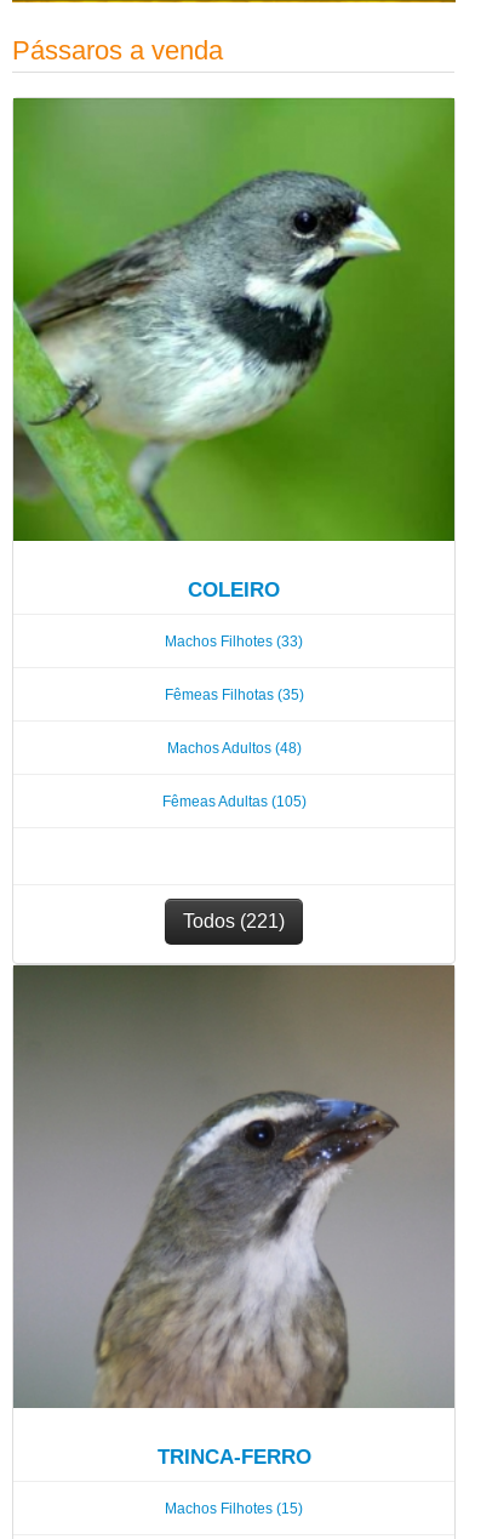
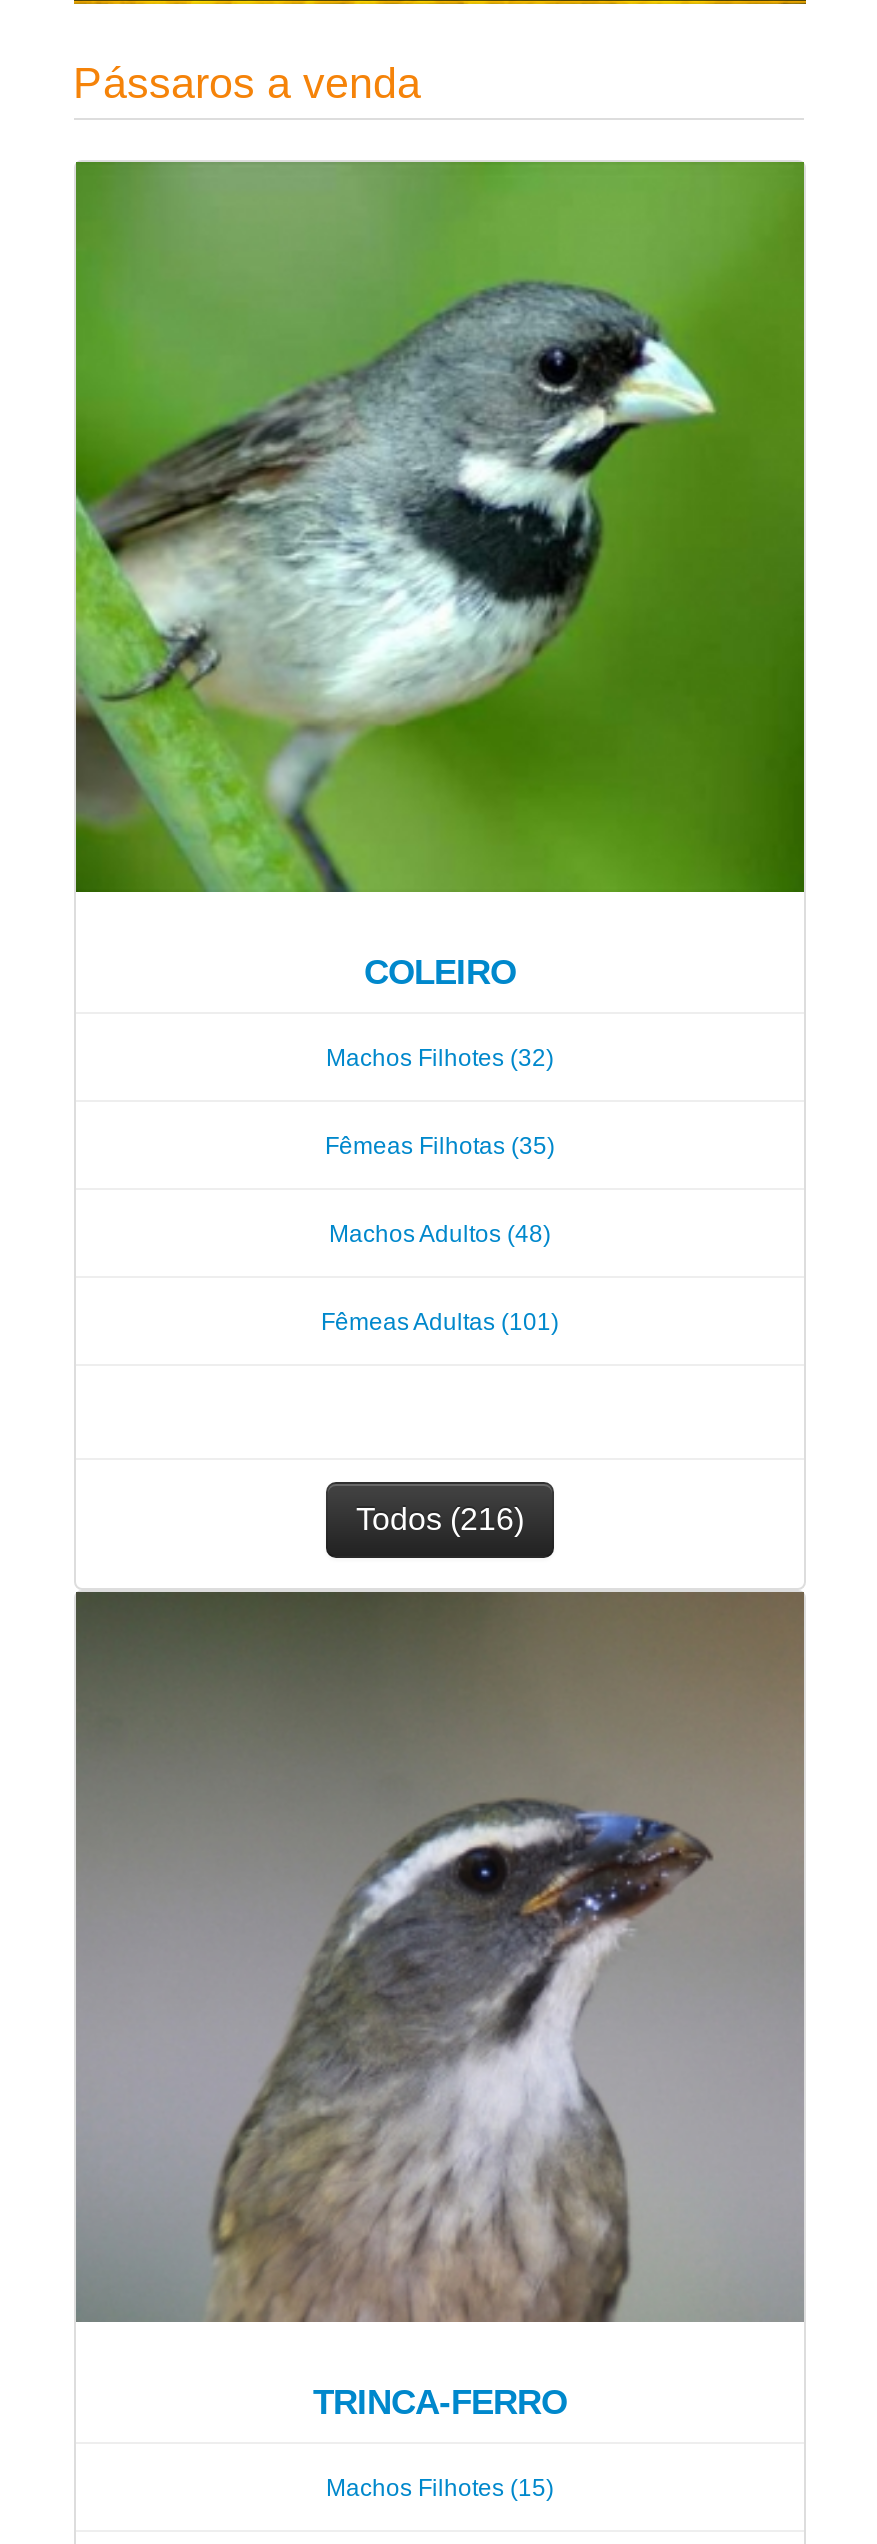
- Machos Filhotes (33)
+ Machos Filhotes (32)

- Fêmeas Adultas (105)
+ Fêmeas Adultas (101)

- Todos (221)
+ Todos (216)
